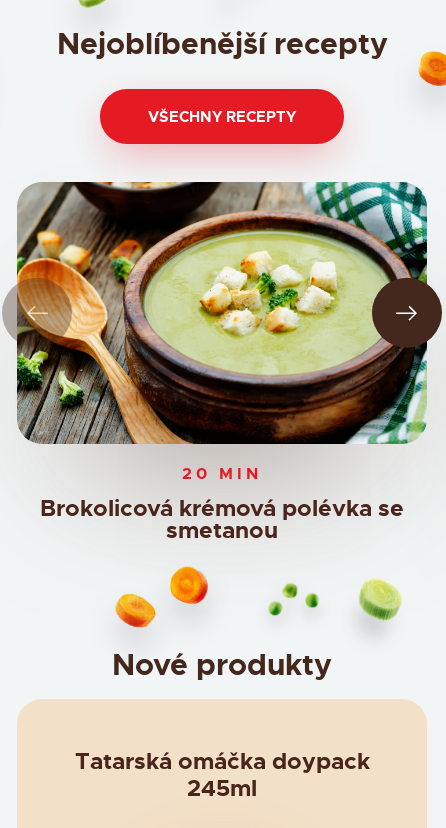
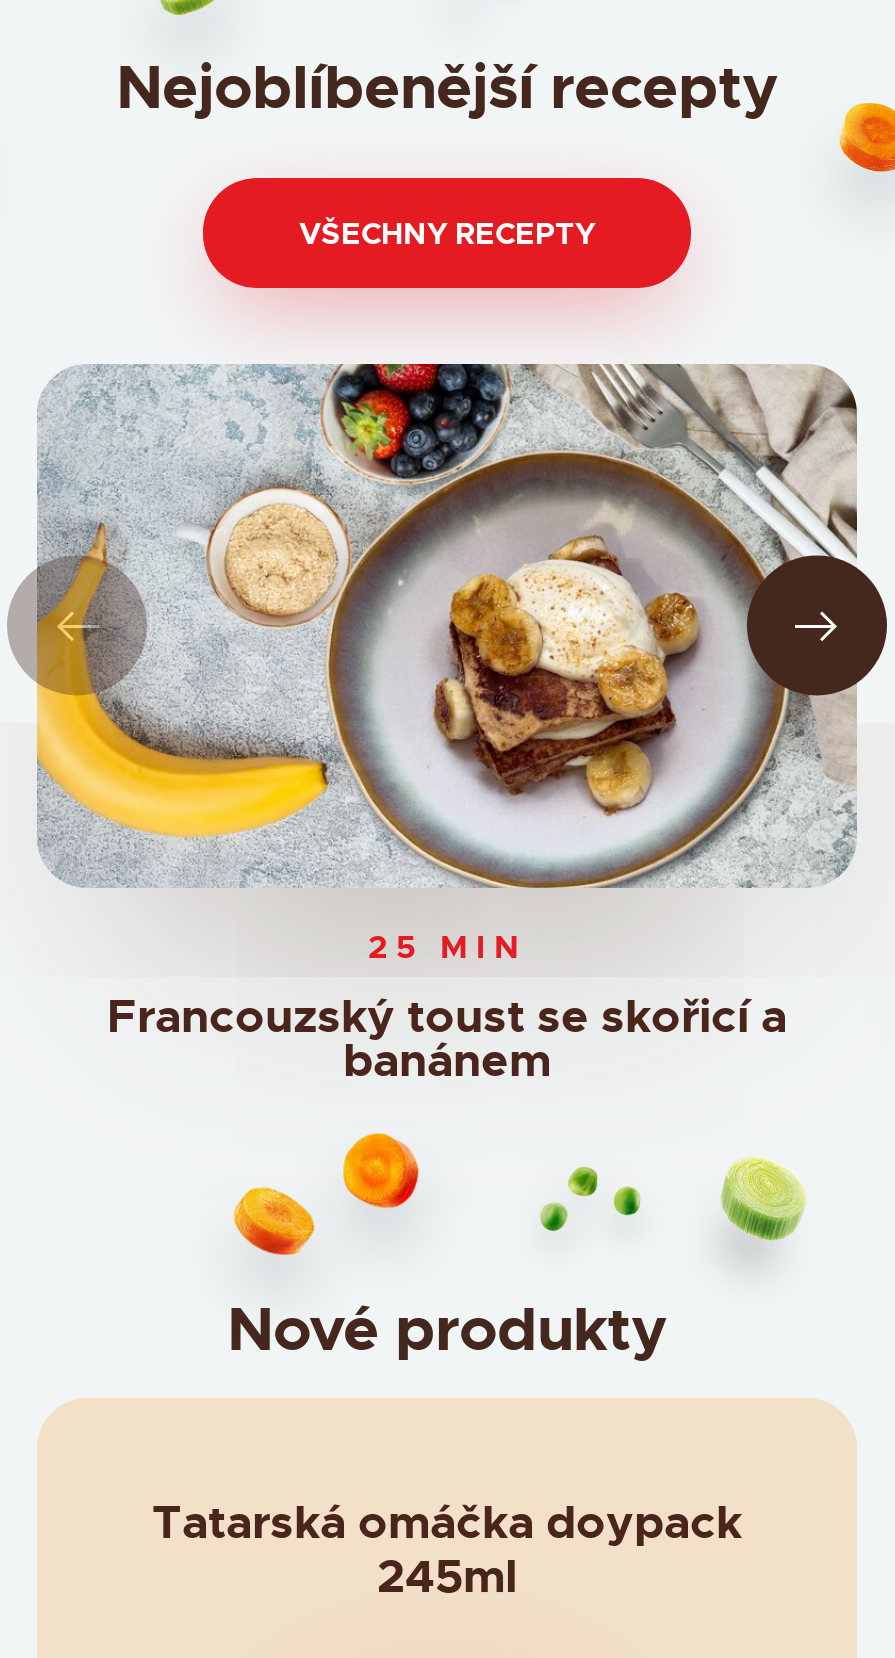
- [image]
- 20 MIN
- Brokolicová krémová polévka se
- smetanou
+ [image]
+ 25 MIN
+ Francouzský toust se skořicí a
+ banánem
